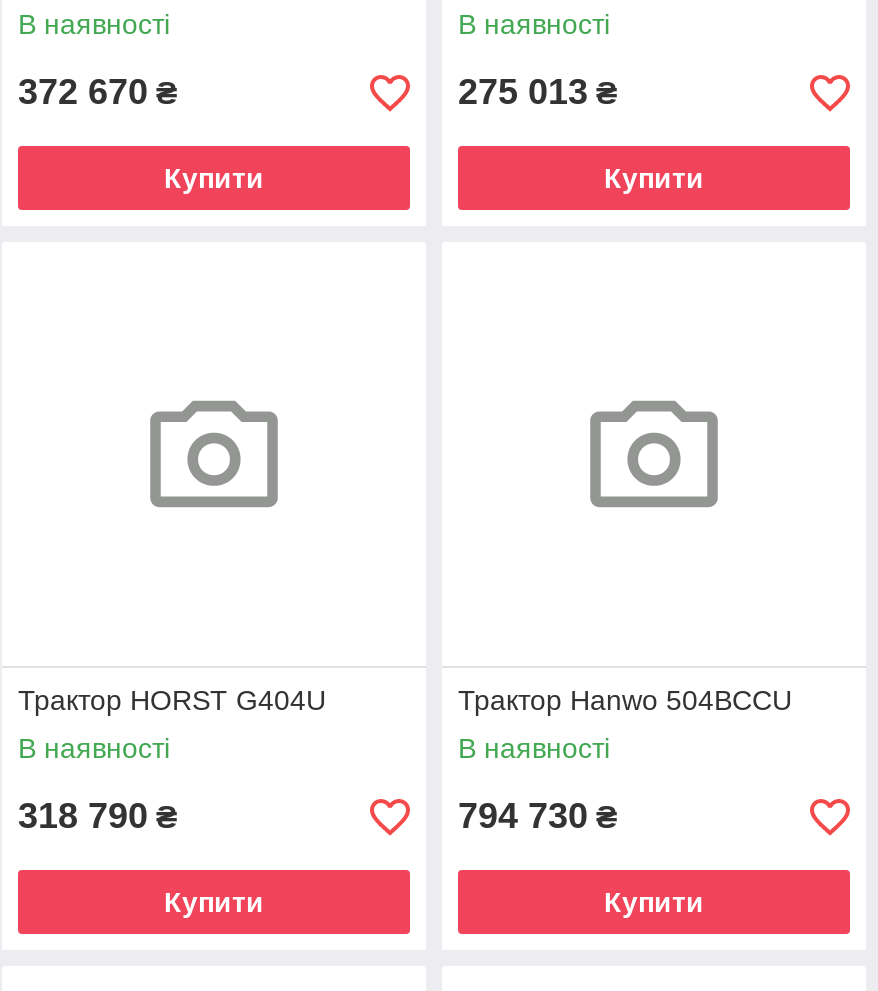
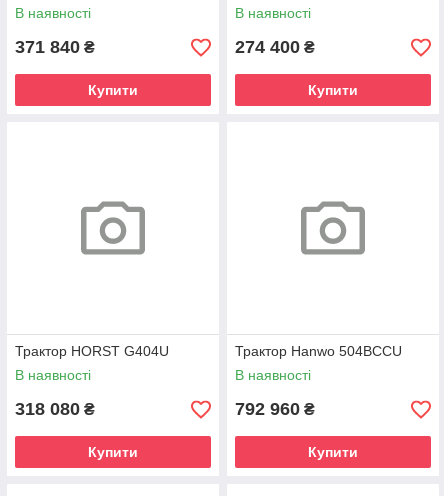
- 372 670 ₴
+ 371 840 ₴

- 275 013 ₴
+ 274 400 ₴

- 318 790 ₴
+ 318 080 ₴

- 794 730 ₴
+ 792 960 ₴
